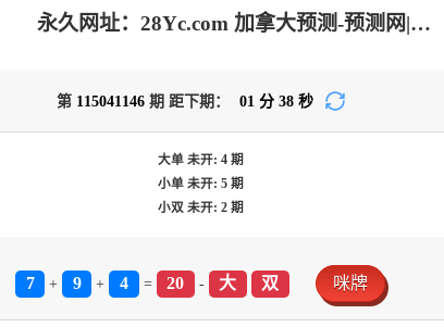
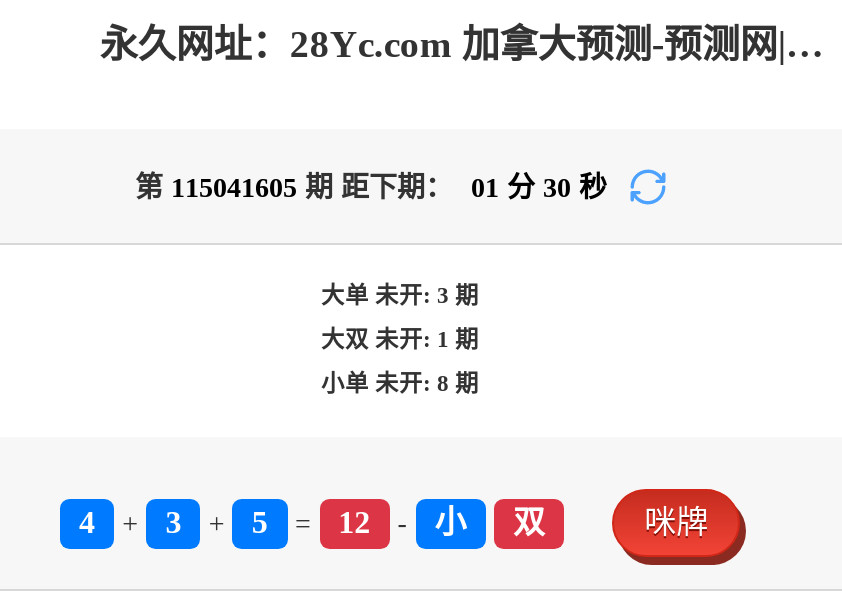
- 第115041146期 距下期： 01分 38秒
+ 第115041605期 距下期： 01分 30秒

- 大单未开: 4期
+ 大单未开: 3期

- 小单未开: 5期
+ 大双未开: 1期

- 小双未开: 2期
+ 小单未开: 8期

- 7
+ 4

- 9
+ 3

- 4
+ 5

- 20
+ 12

- 大
+ 小
